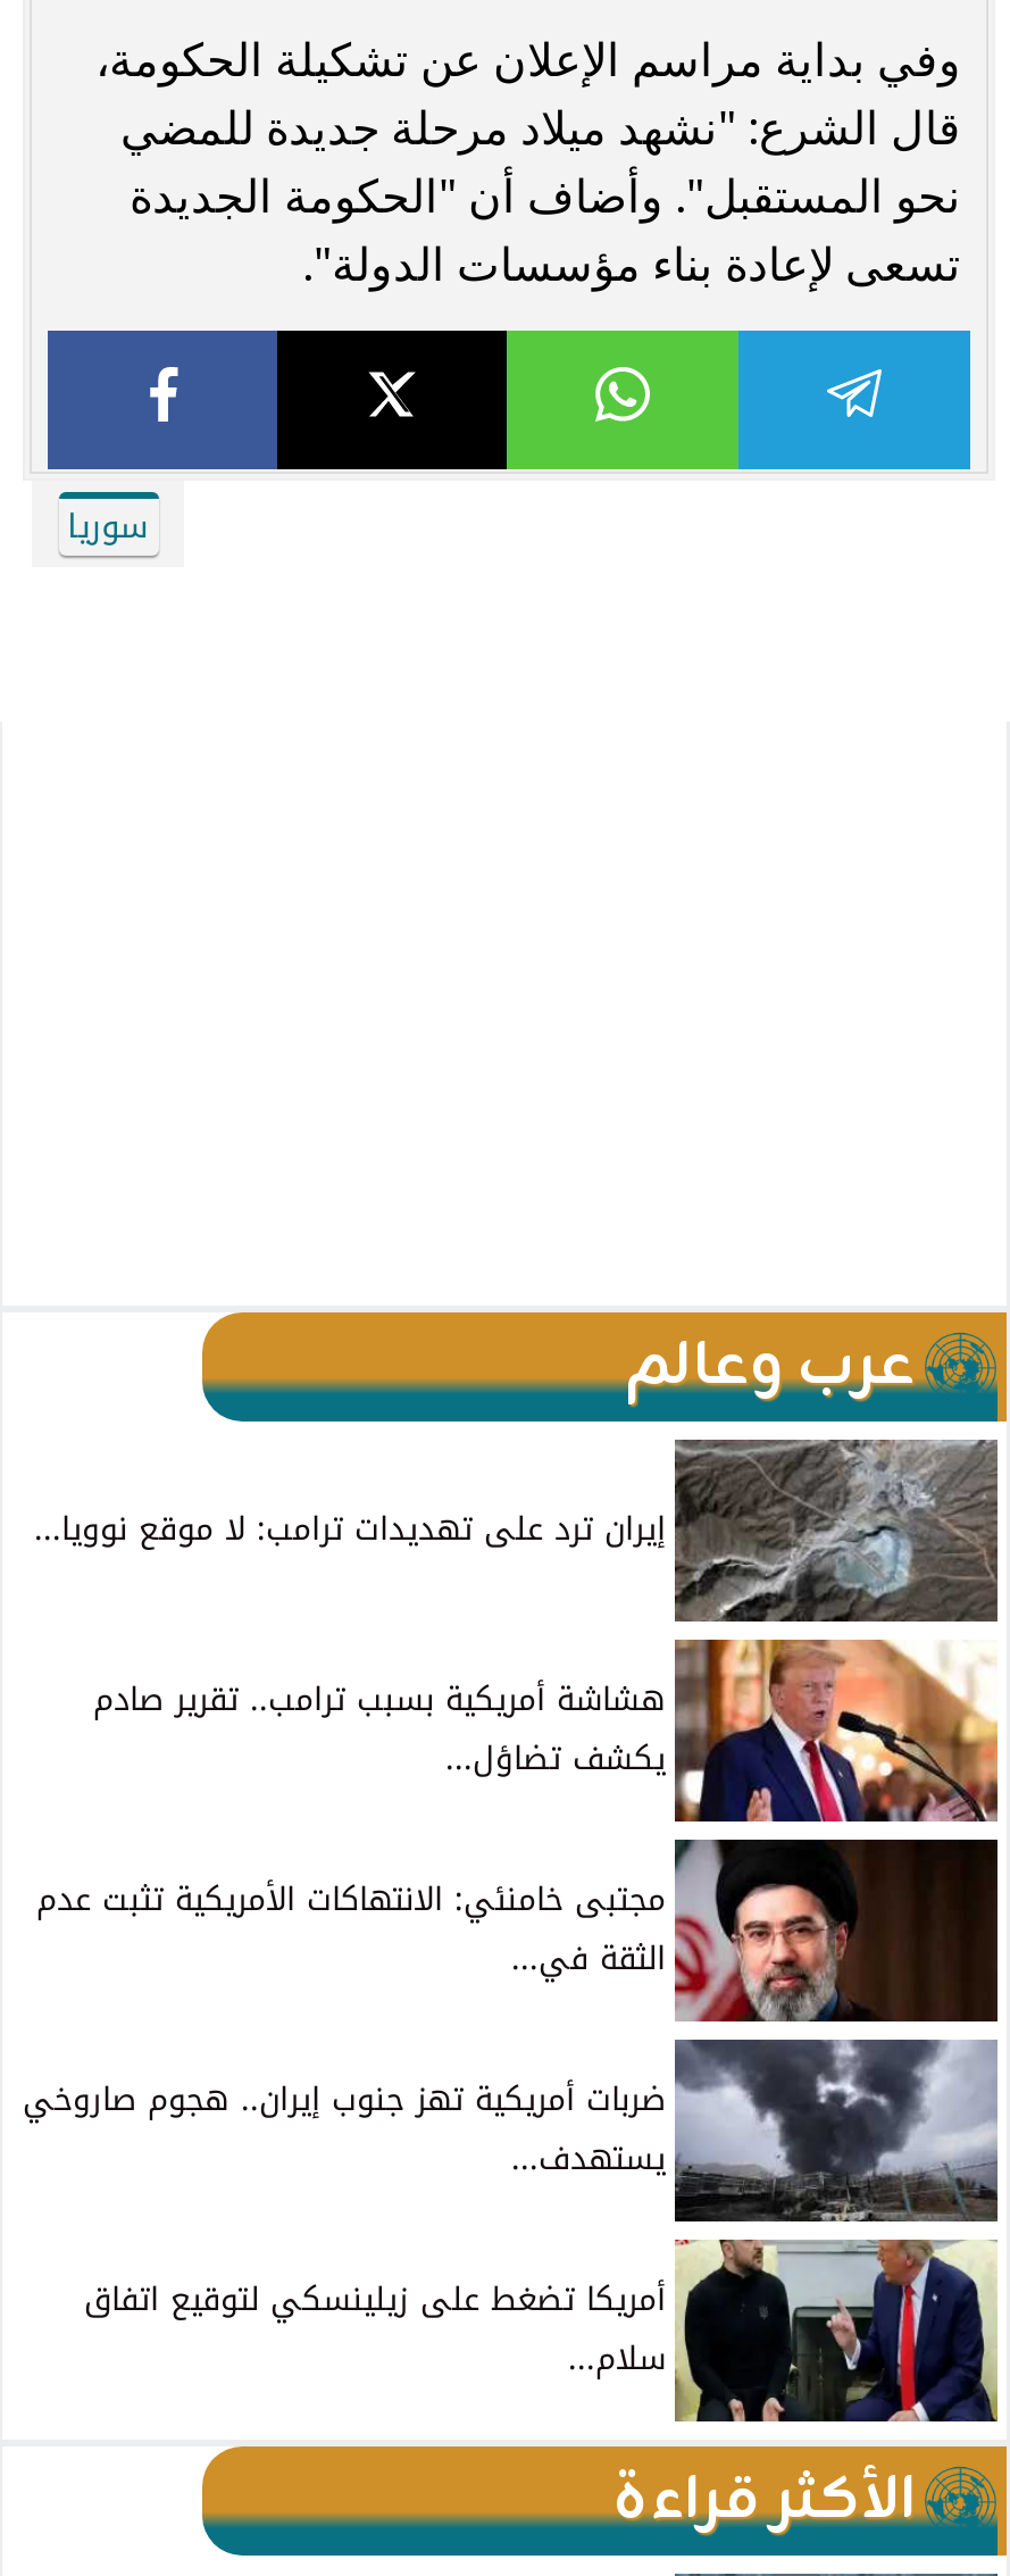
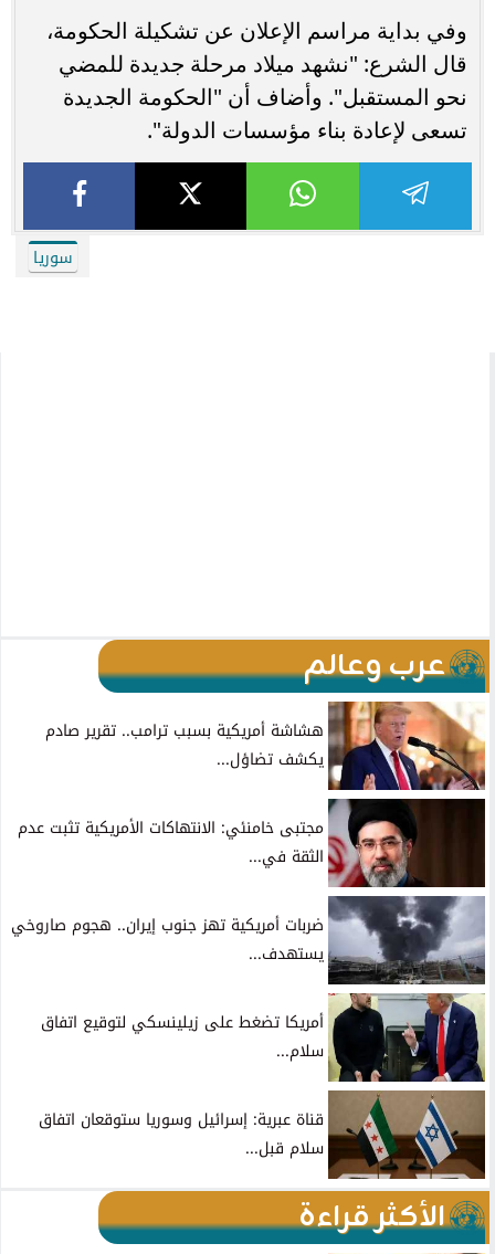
- [image]
- إيران ترد على تهديدات ترامب: لا موقع نوويا...

moved up: هشاشة أمريكية بسبب ترامب.. تقرير صادم | يكشف تضاؤل... | مجتبى خامنئي: الانتهاكات الأمريكية تثبت عدم | الثقة في... | ضربات أمريكية تهز جنوب إيران.. هجوم صاروخي | يستهدف... | أمريكا تضغط على زيلينسكي لتوقيع اتفاق | سلام...

+ [image]
+ قناة عبرية: إسرائيل وسوريا ستوقعان اتفاق
+ سلام قبل...
